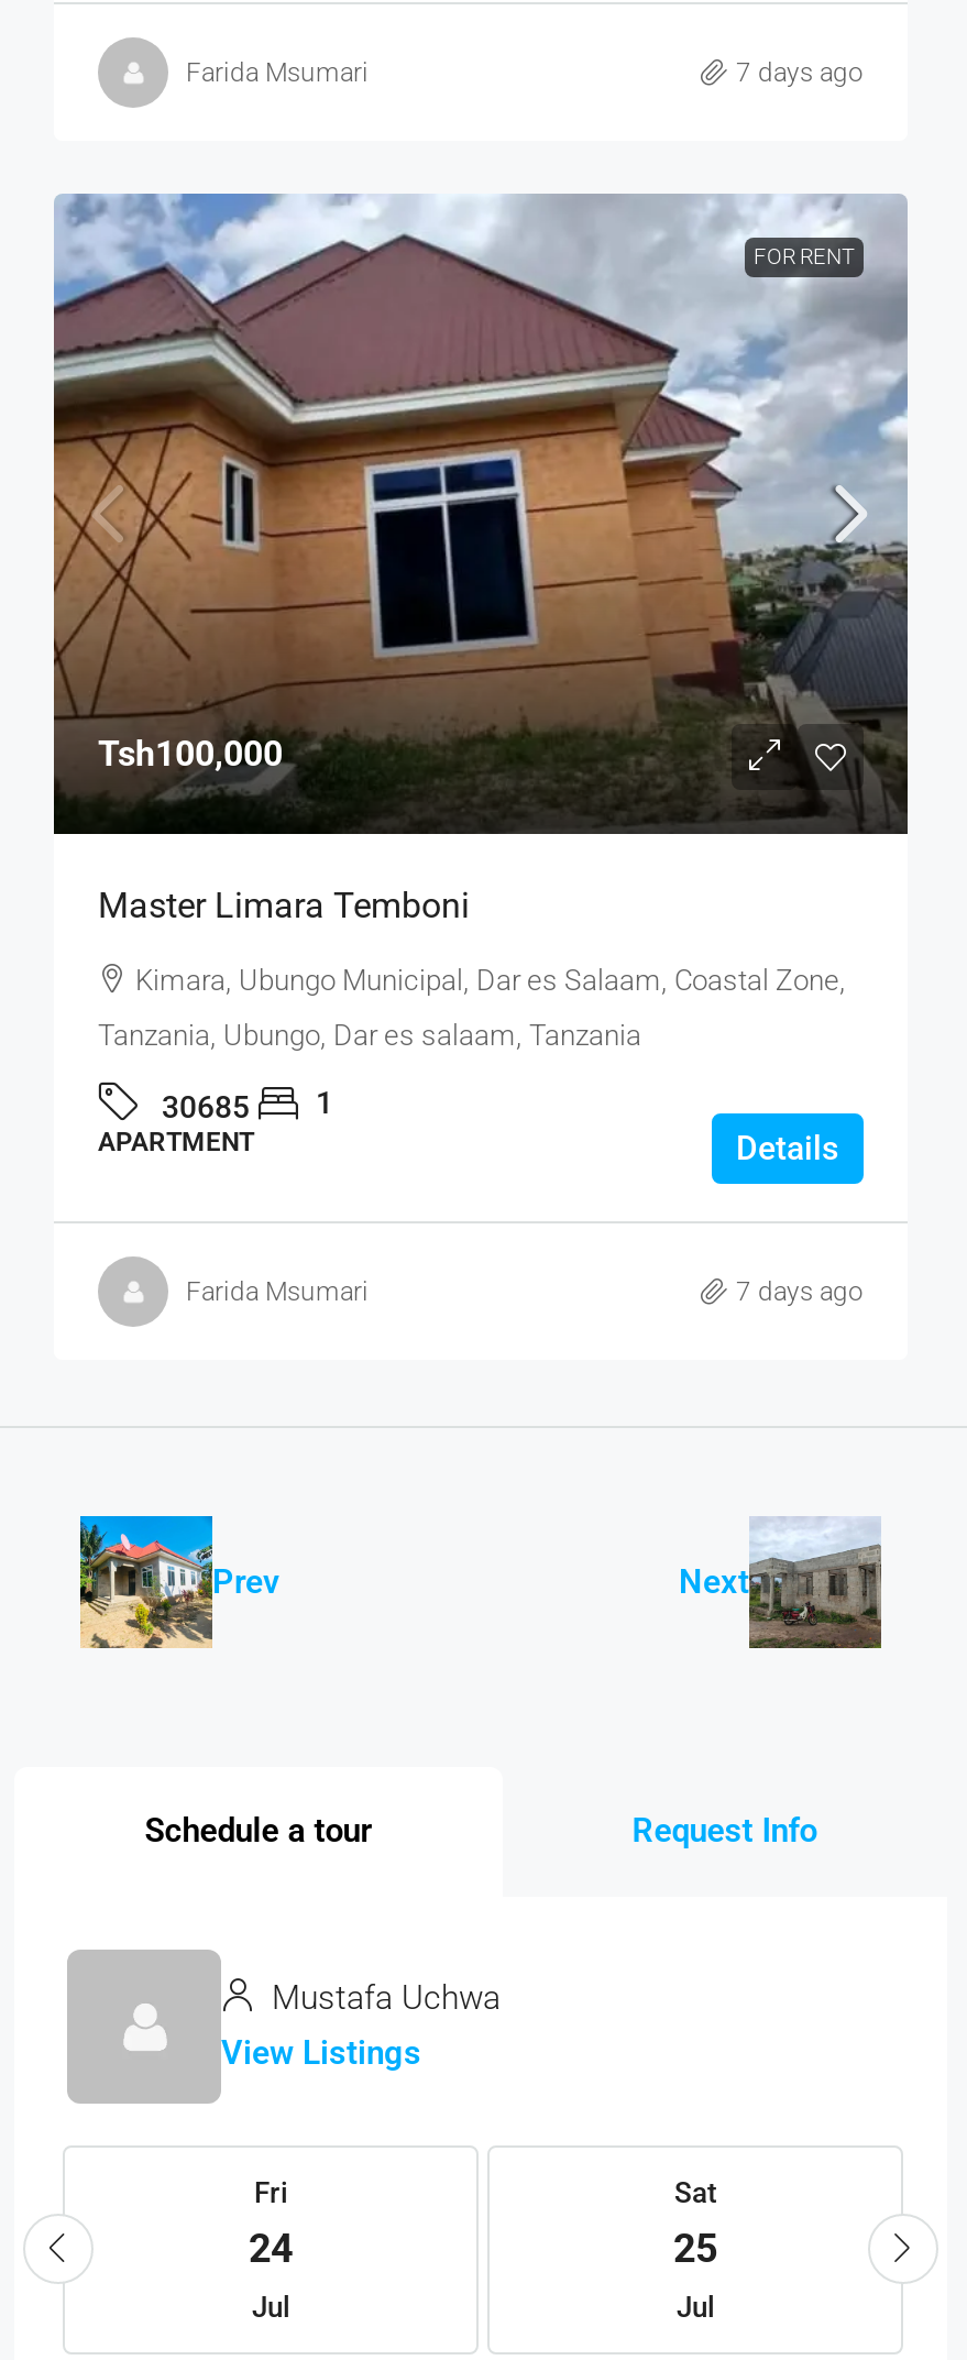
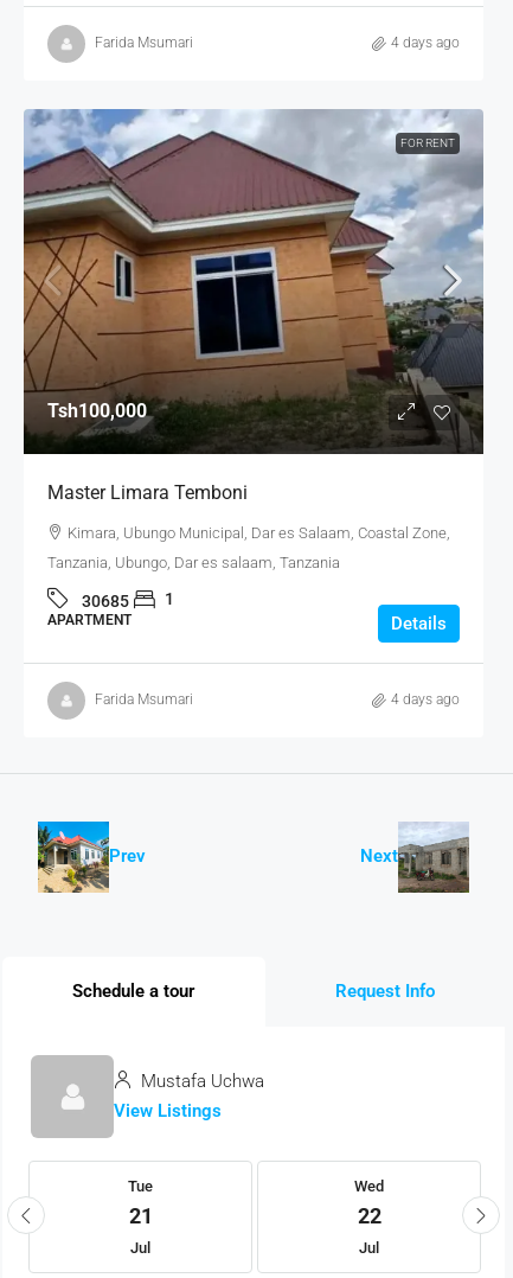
- 7 days ago
+ 4 days ago

- 7 days ago
+ 4 days ago

- Fri
- 24
+ Tue
+ 21

- Sat
- 25
+ Wed
+ 22
